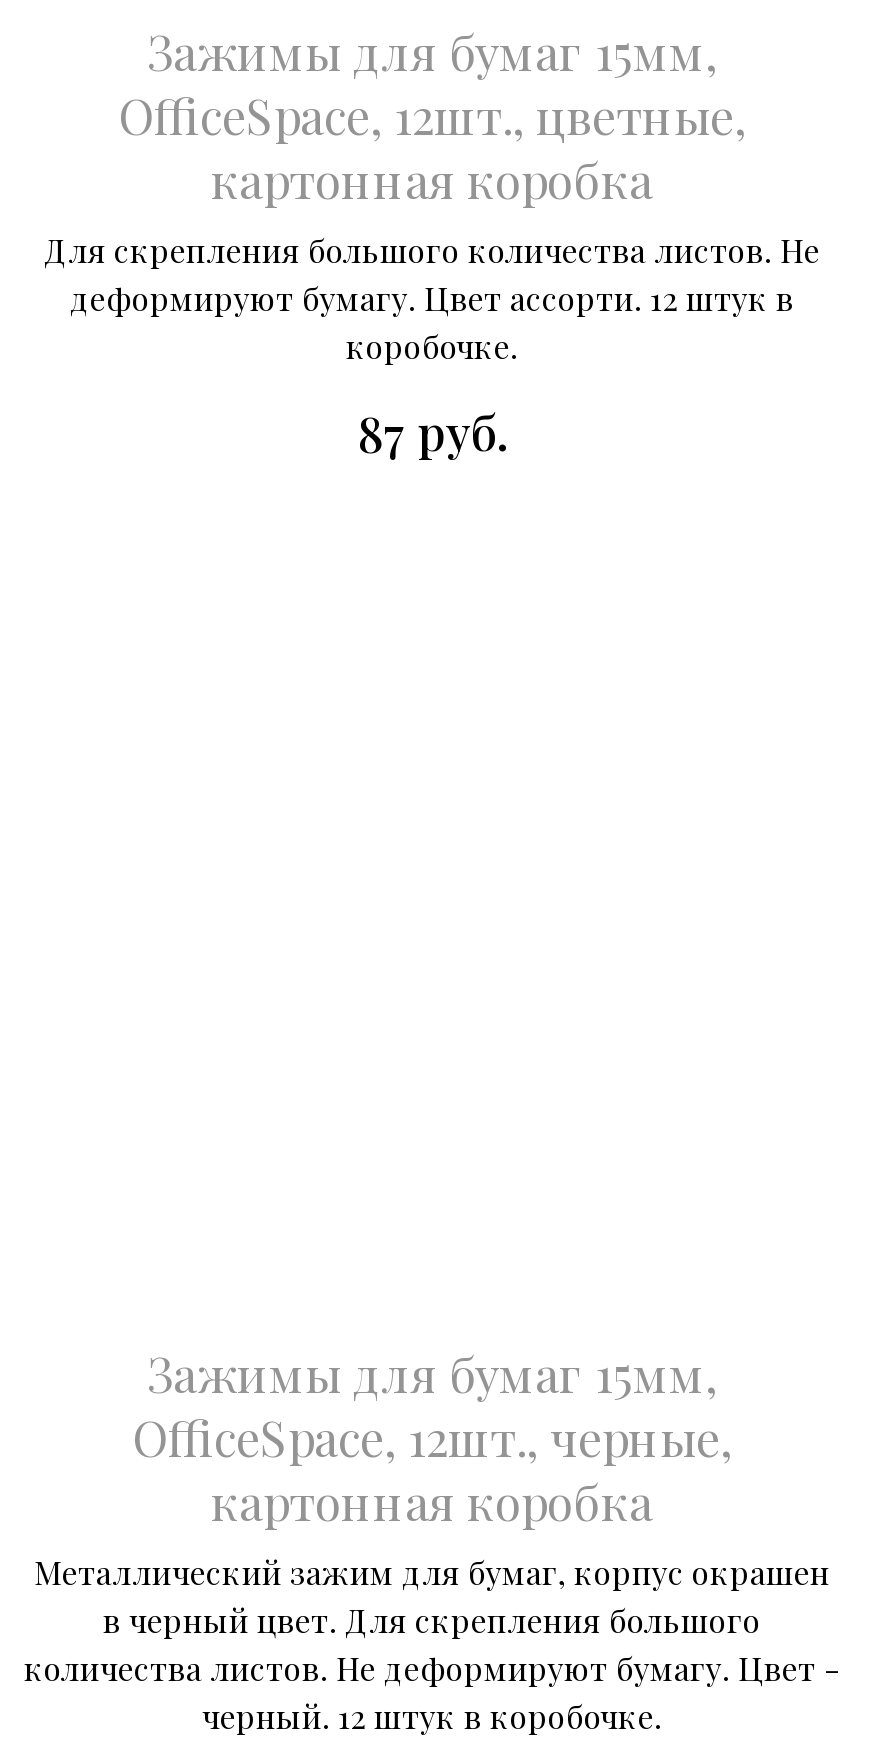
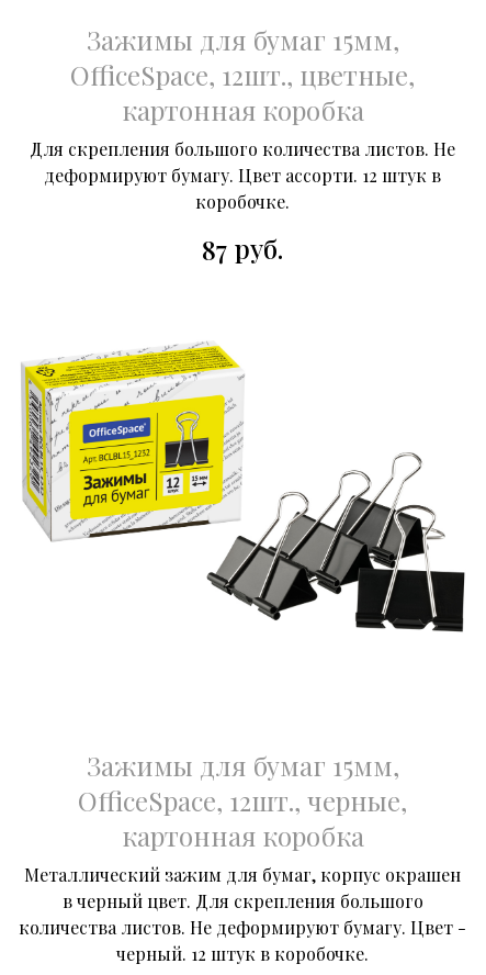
+ [image]
